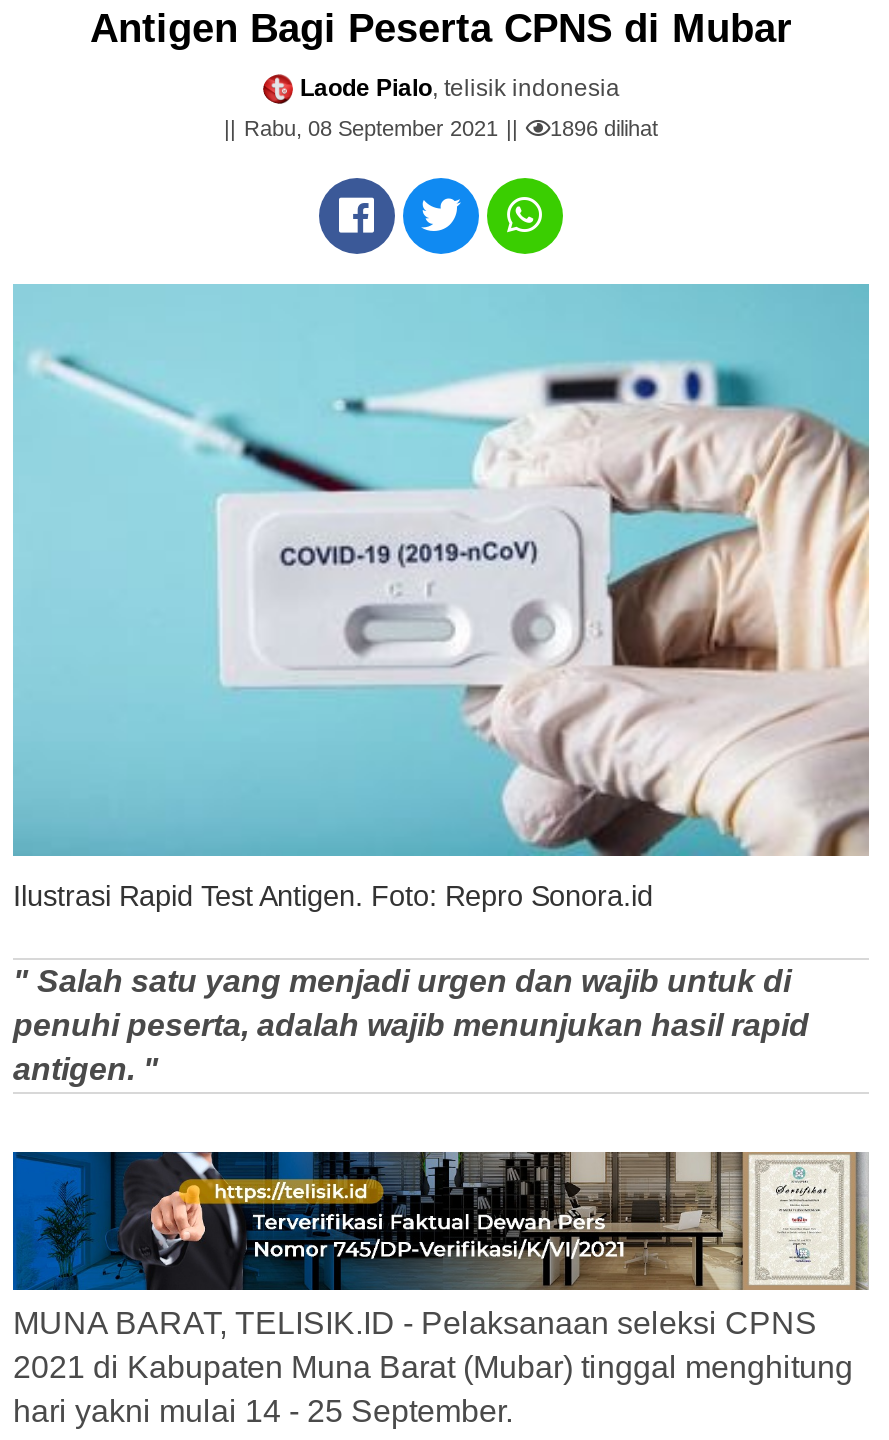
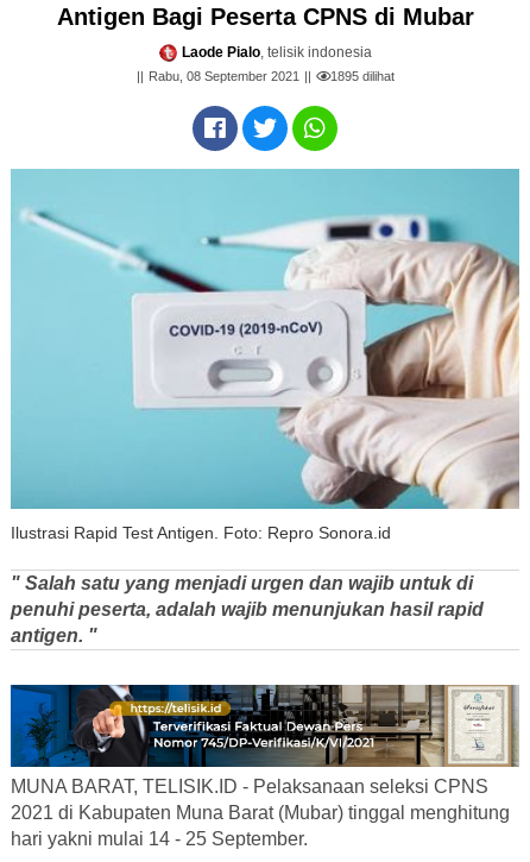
- 1896 dilihat
+ 1895 dilihat
